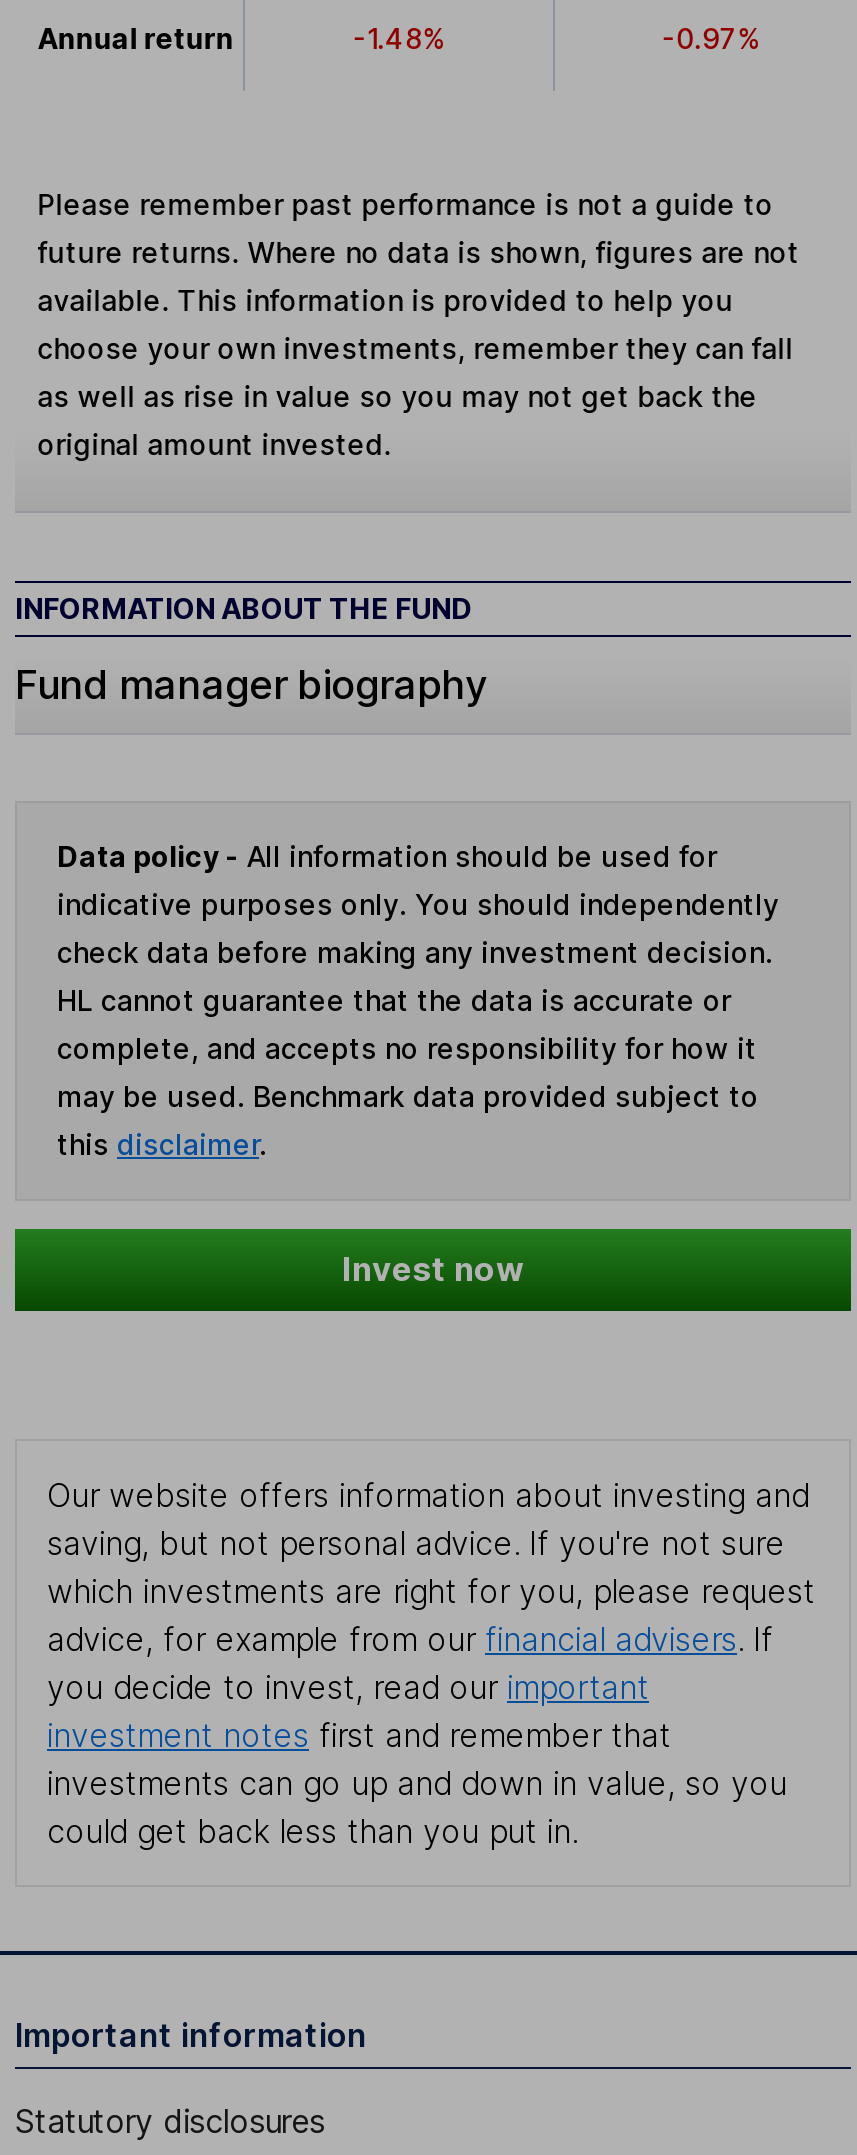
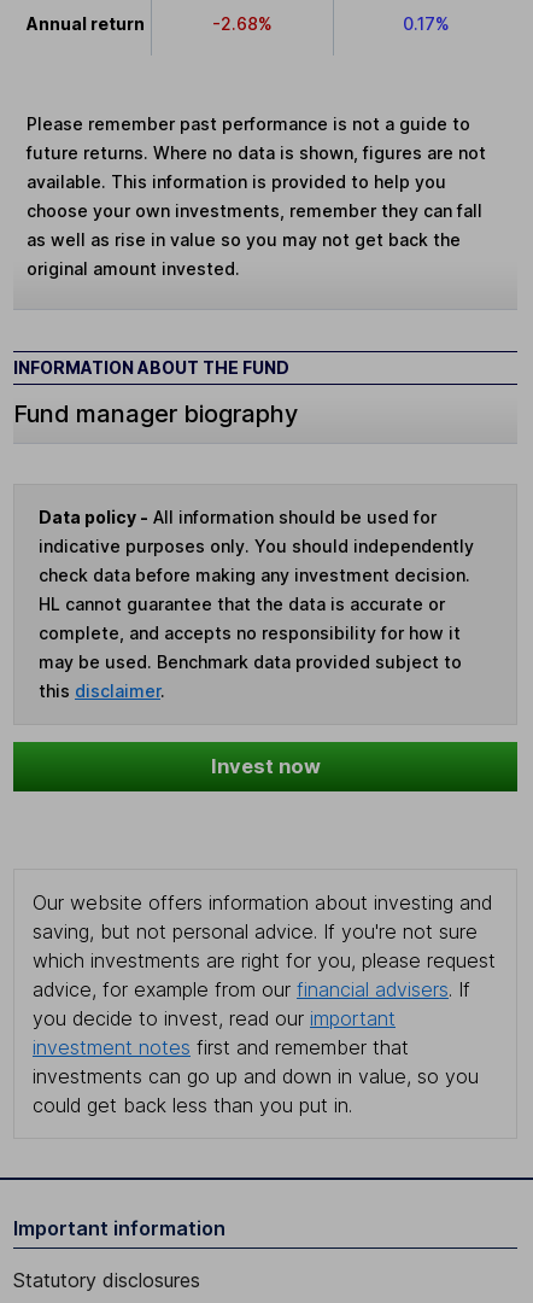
- -1.48%
+ -2.68%

- -0.97%
+ 0.17%
